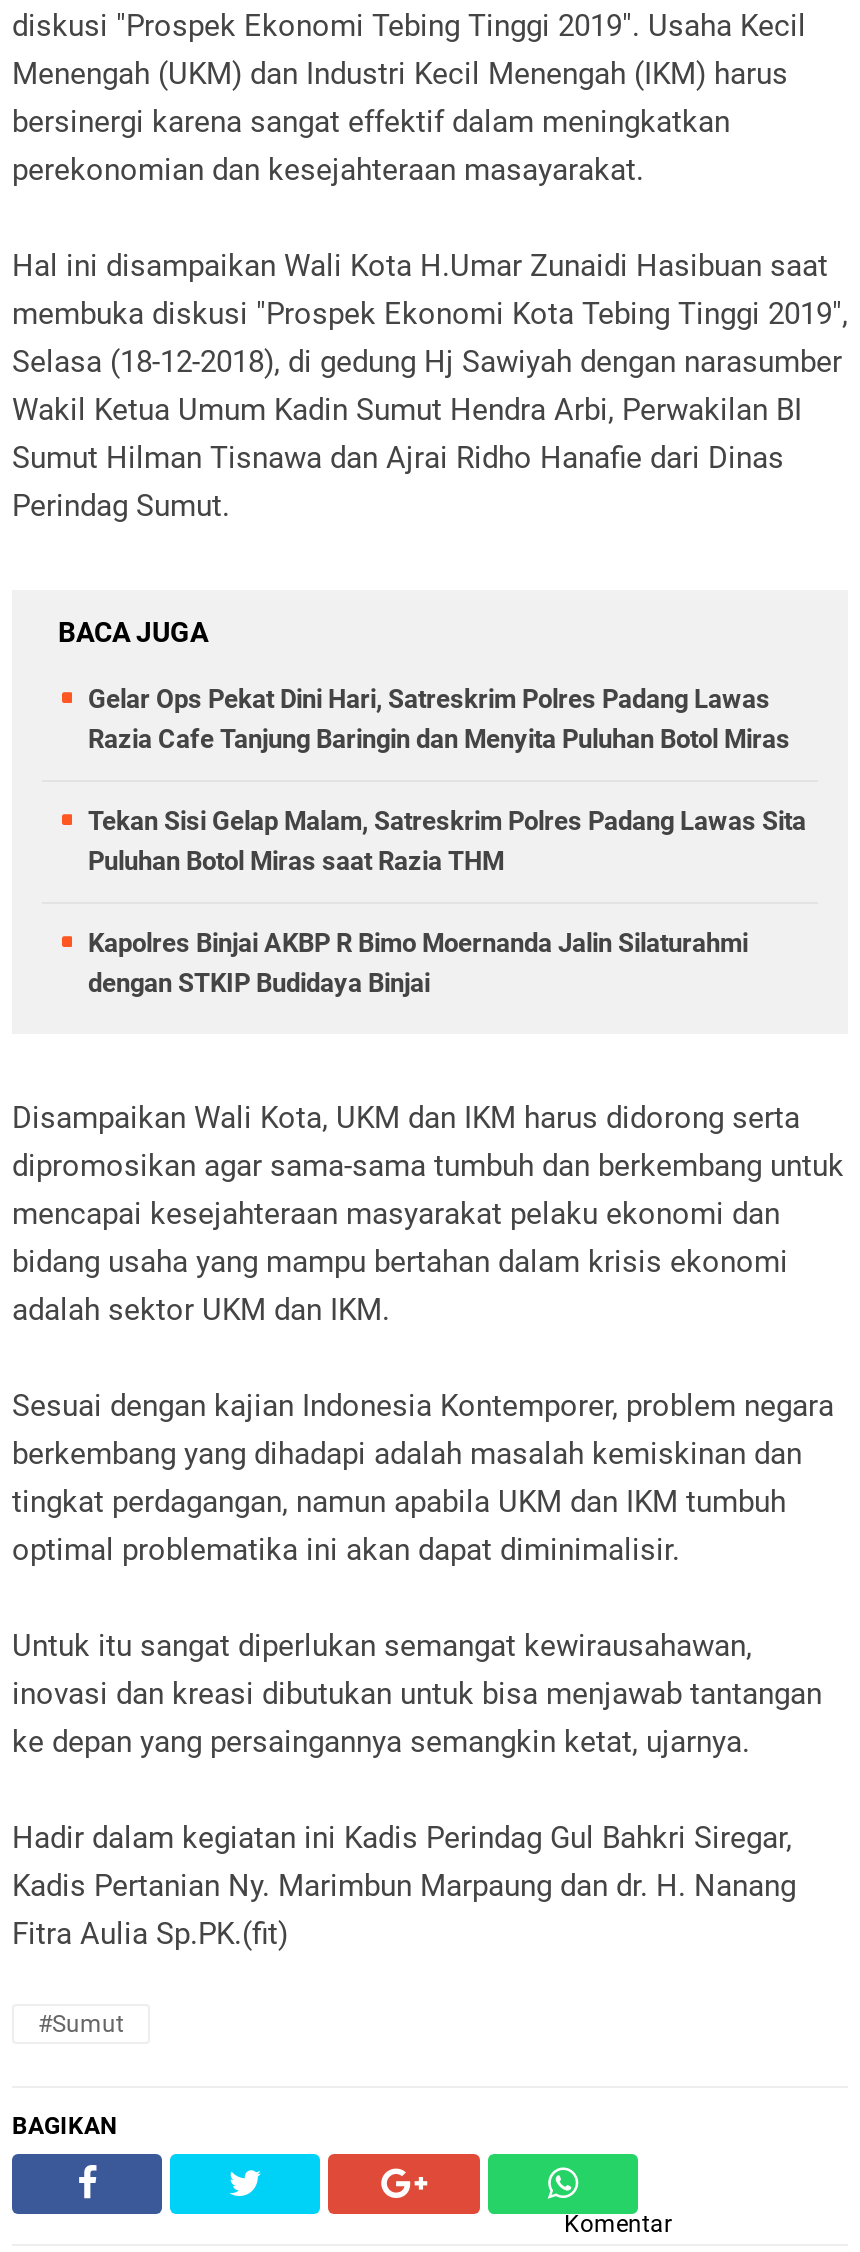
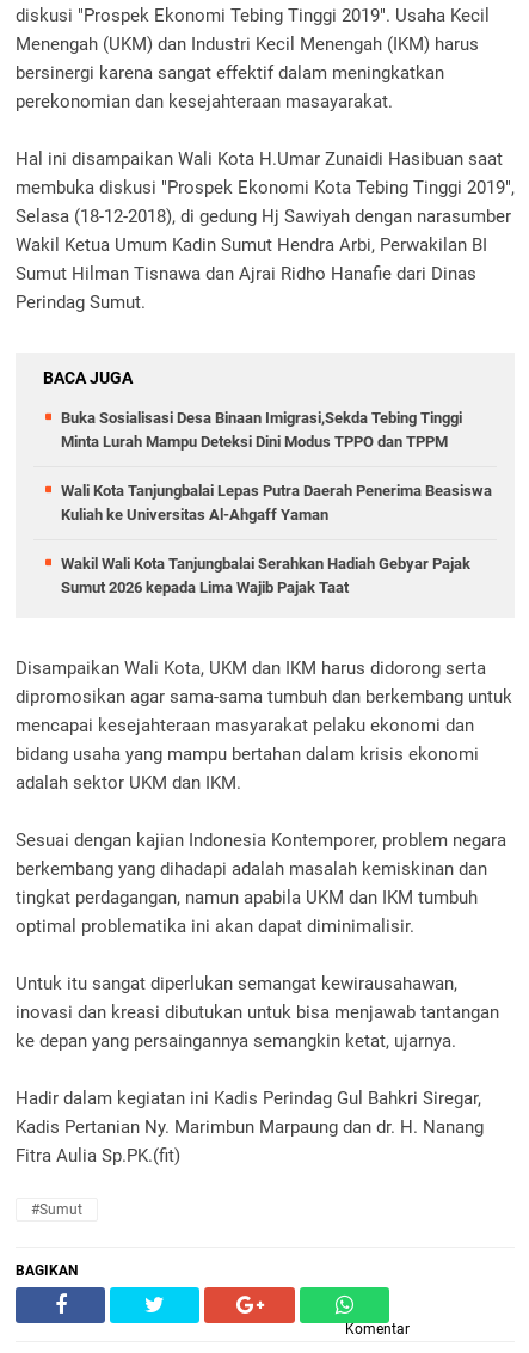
- Gelar Ops Pekat Dini Hari, Satreskrim Polres Padang Lawas
- Razia Cafe Tanjung Baringin dan Menyita Puluhan Botol Miras
+ Buka Sosialisasi Desa Binaan Imigrasi,Sekda Tebing Tinggi
+ Minta Lurah Mampu Deteksi Dini Modus TPPO dan TPPM

- Tekan Sisi Gelap Malam, Satreskrim Polres Padang Lawas Sita
- Puluhan Botol Miras saat Razia THM
+ Wali Kota Tanjungbalai Lepas Putra Daerah Penerima Beasiswa
+ Kuliah ke Universitas Al-Ahgaff Yaman

- Kapolres Binjai AKBP R Bimo Moernanda Jalin Silaturahmi
- dengan STKIP Budidaya Binjai
+ Wakil Wali Kota Tanjungbalai Serahkan Hadiah Gebyar Pajak
+ Sumut 2026 kepada Lima Wajib Pajak Taat
